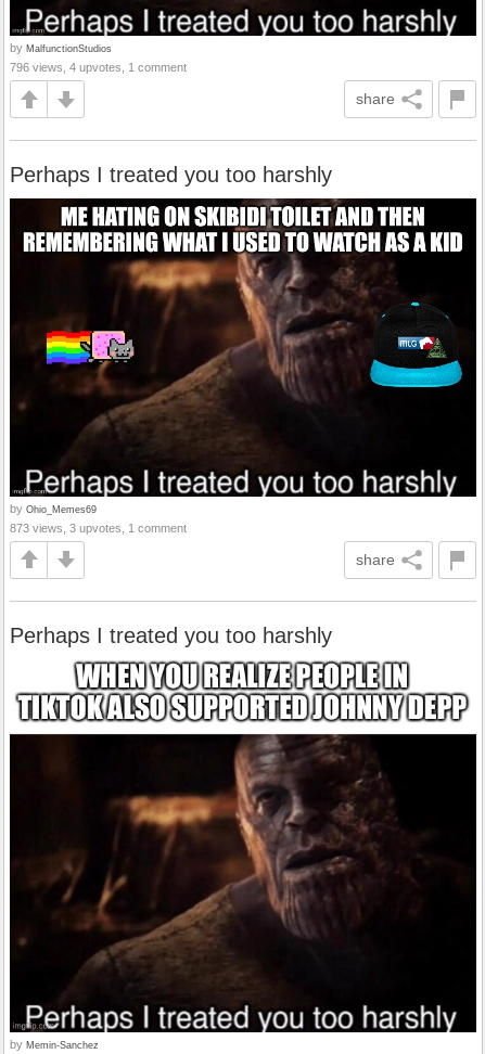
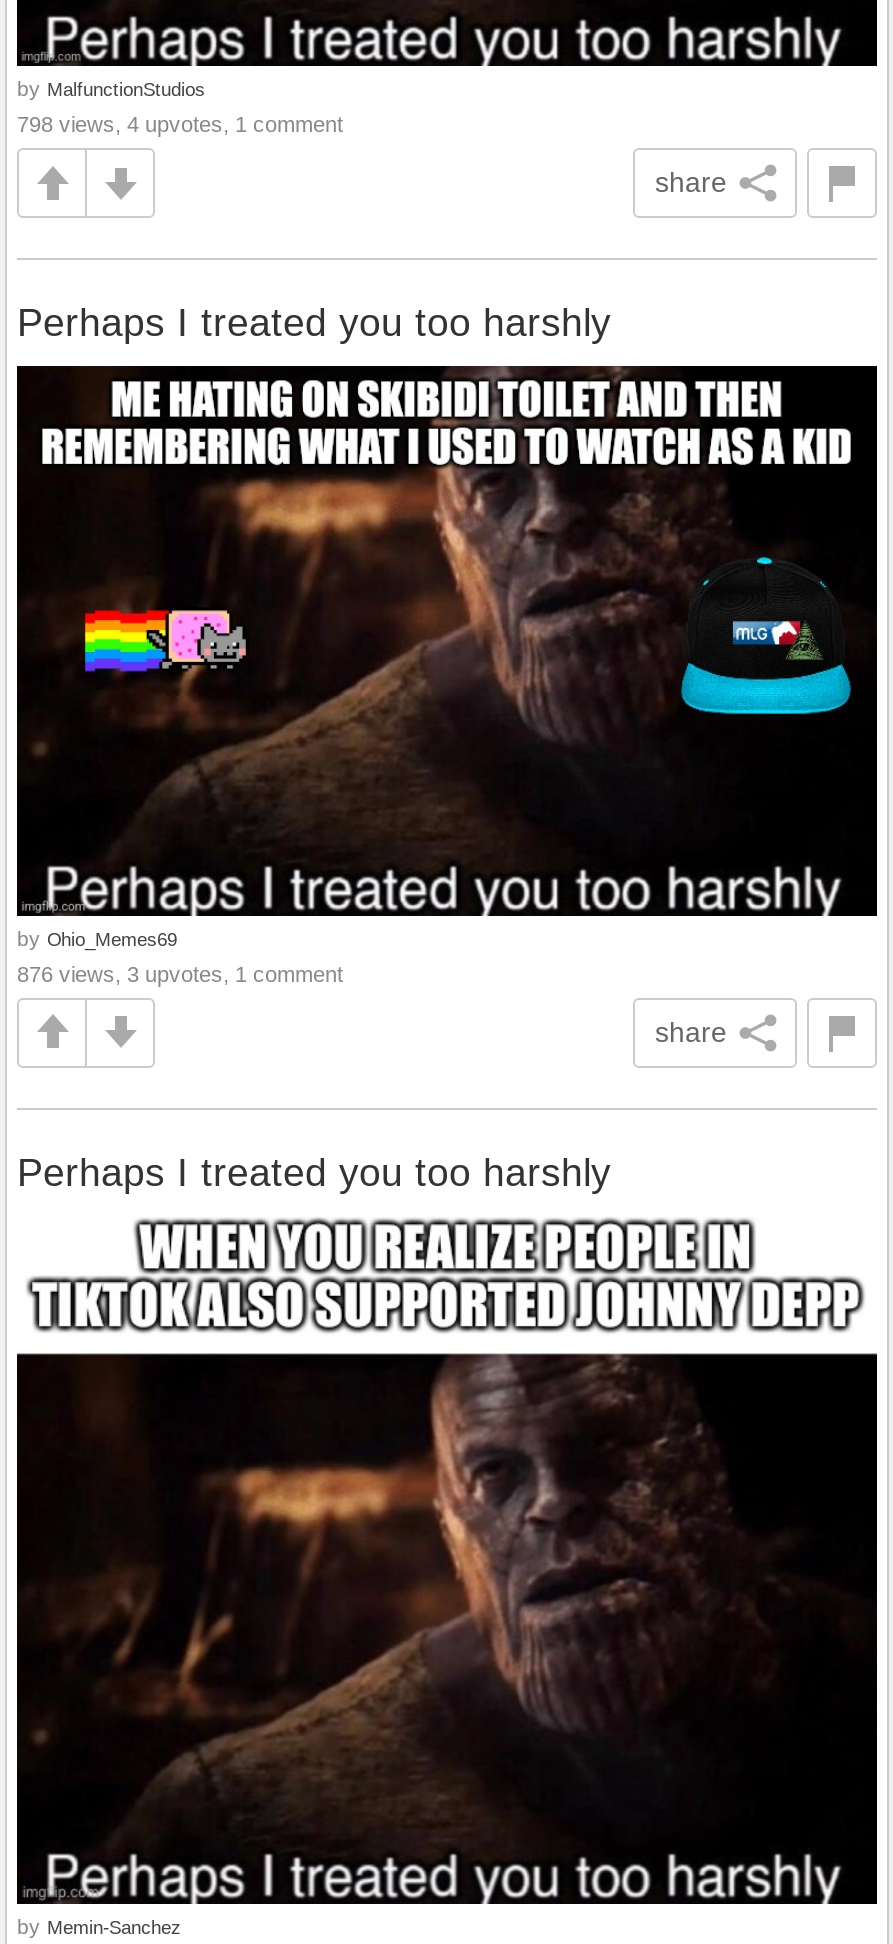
- 796 views, 4 upvotes, 1 comment
+ 798 views, 4 upvotes, 1 comment

- 873 views, 3 upvotes, 1 comment
+ 876 views, 3 upvotes, 1 comment
